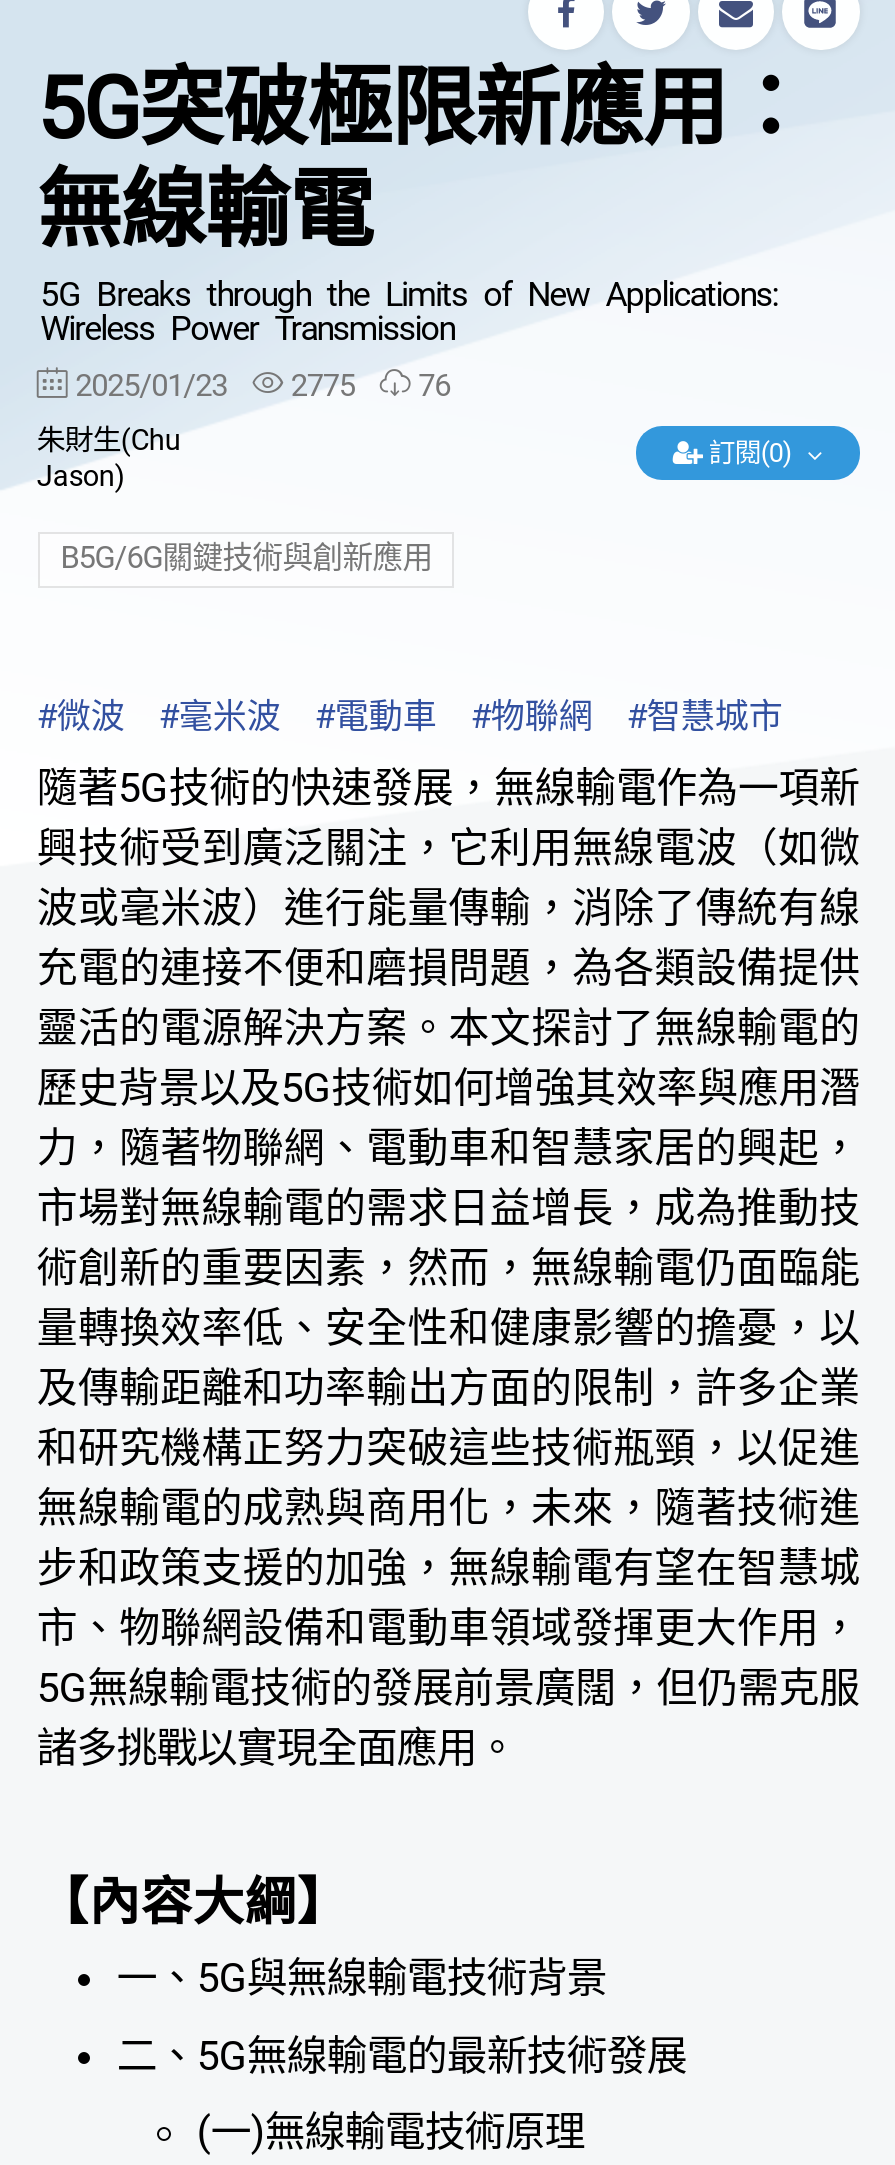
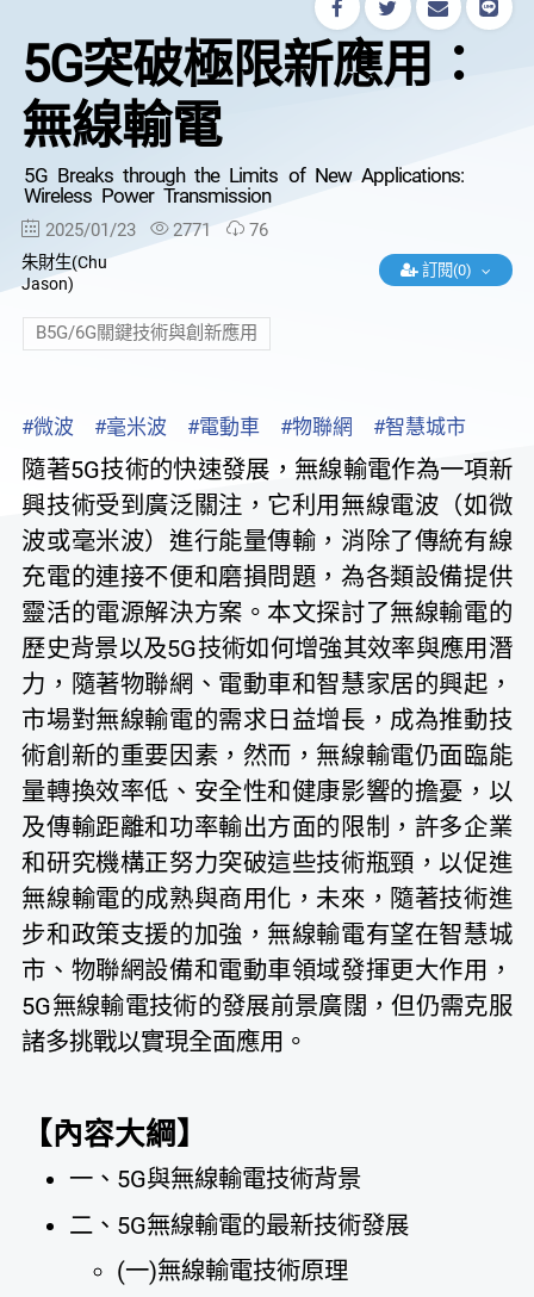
- 2025/01/23 2775 76
+ 2025/01/23 2771 76
